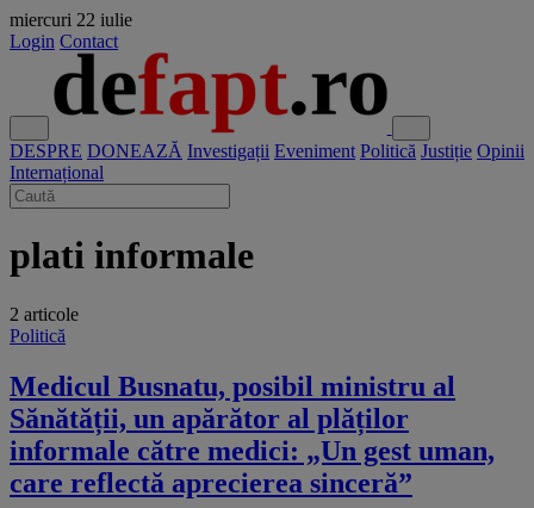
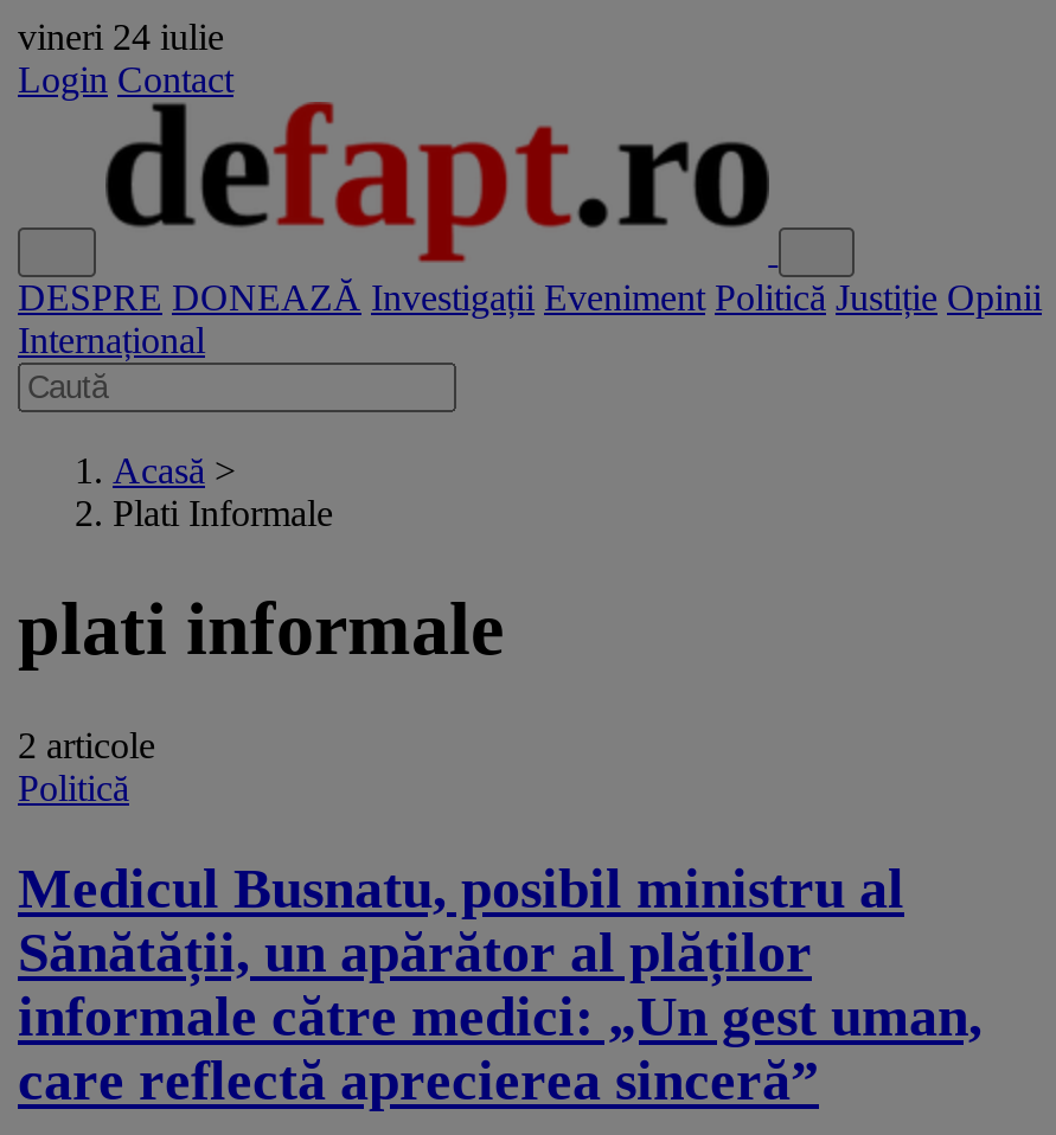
- miercuri 22 iulie
+ vineri 24 iulie

+ Acasă >
+ Plati Informale
